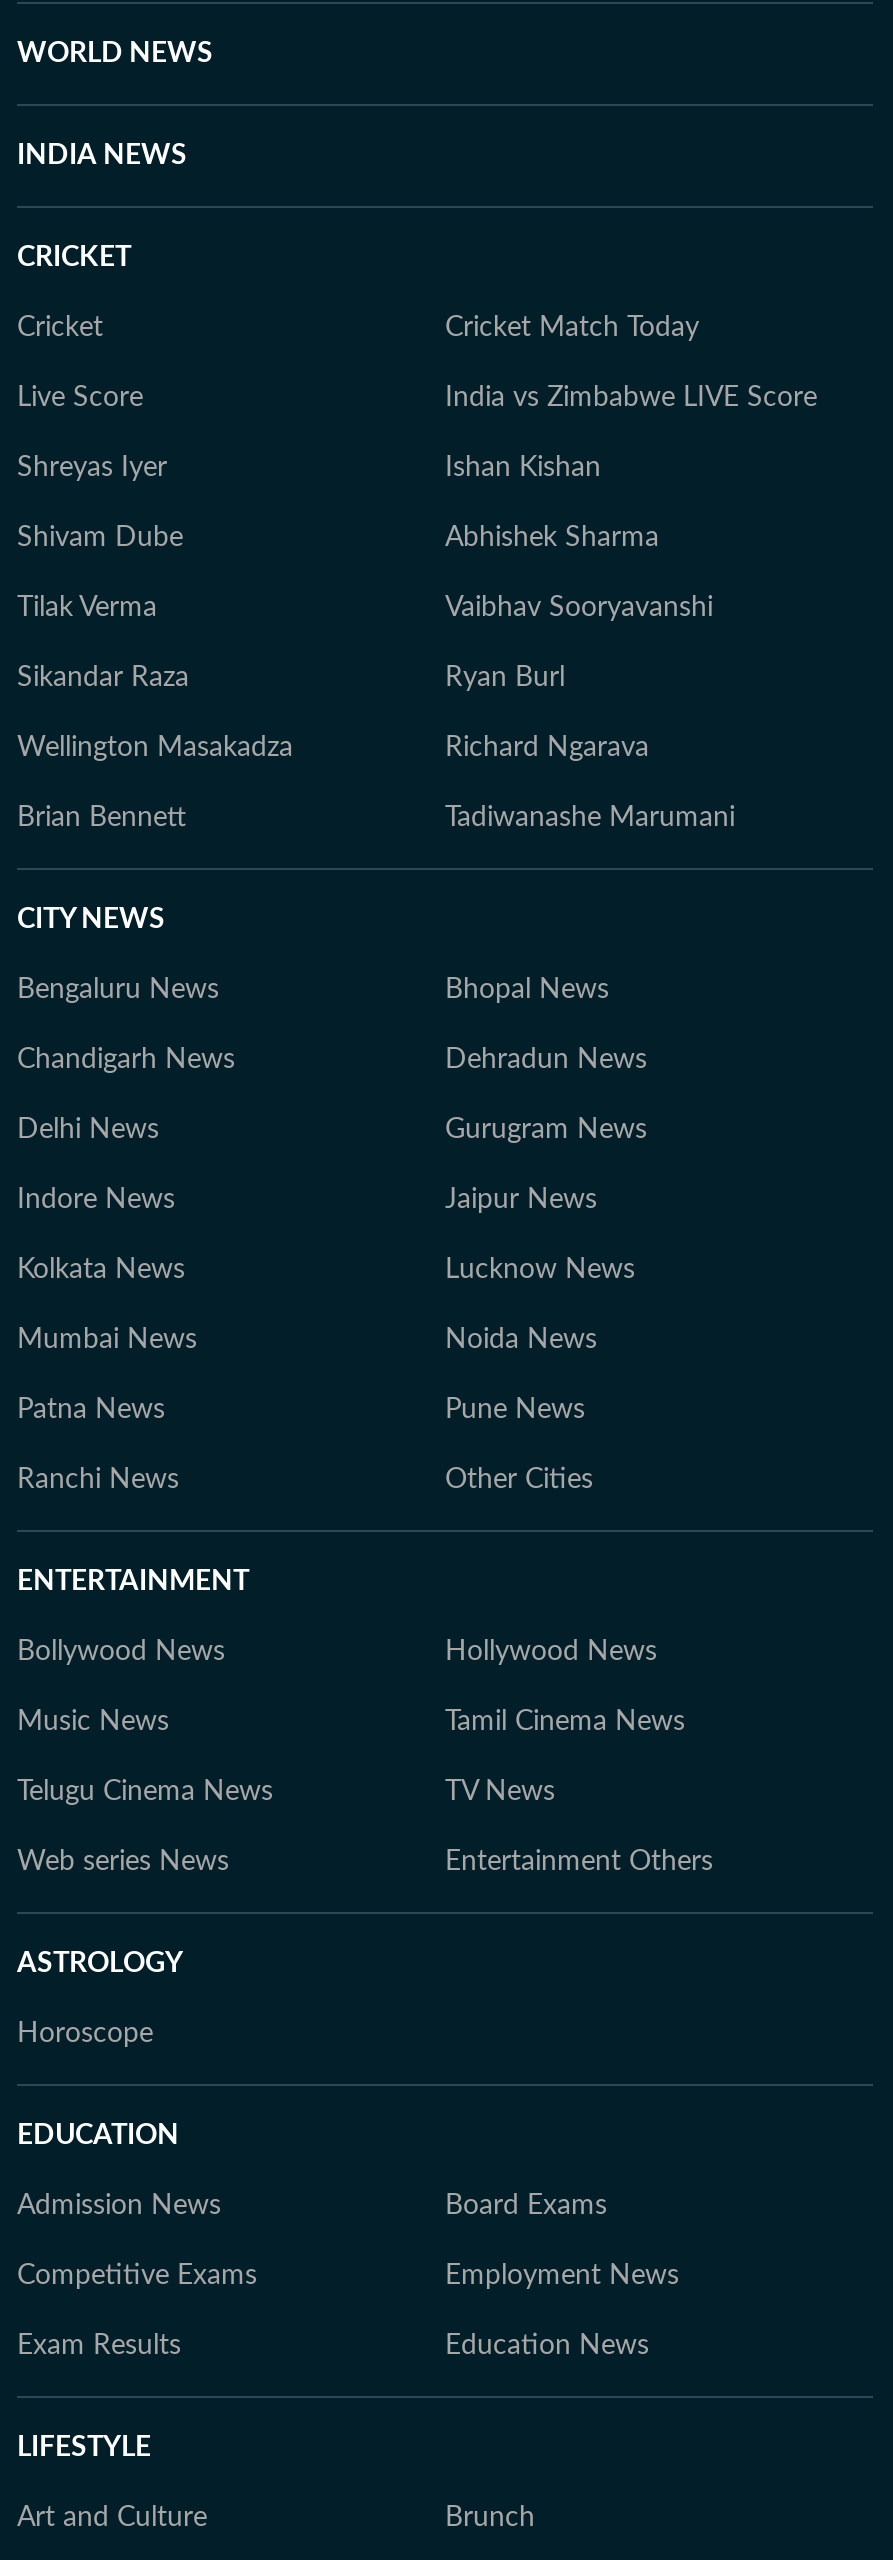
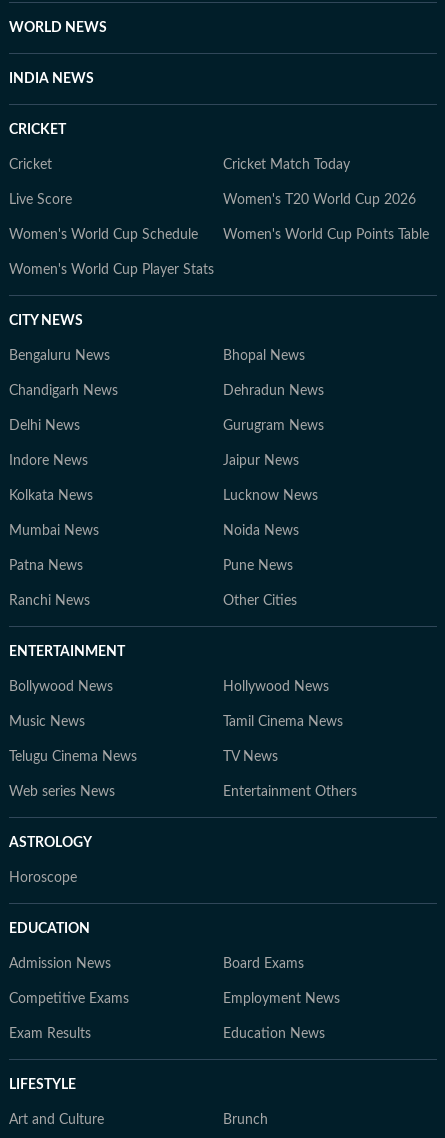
- India vs Zimbabwe LIVE Score
- Shreyas Iyer
- Ishan Kishan
- Shivam Dube
- Abhishek Sharma
- Tilak Verma
- Vaibhav Sooryavanshi
- Sikandar Raza
- Ryan Burl
- Wellington Masakadza
- Richard Ngarava
- Brian Bennett
- Tadiwanashe Marumani
+ Women's T20 World Cup 2026
+ Women's World Cup Schedule
+ Women's World Cup Points Table
+ Women's World Cup Player Stats
